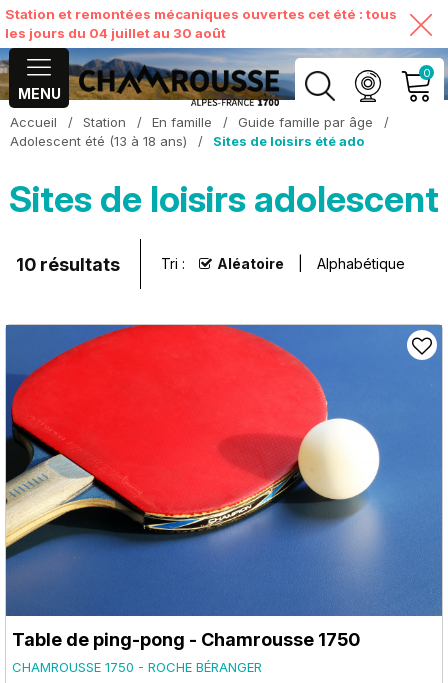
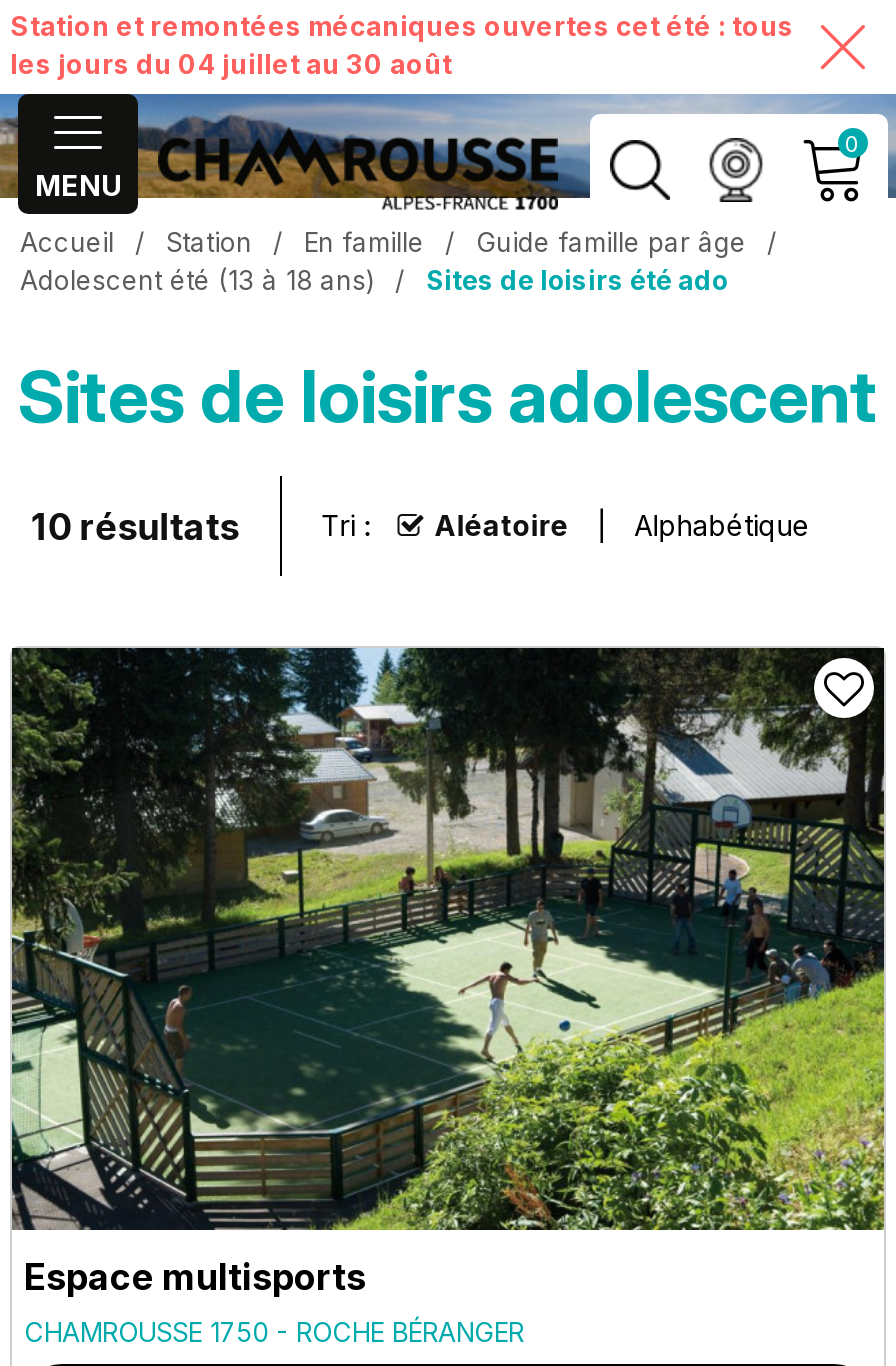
- [image]
- Table de ping-pong - Chamrousse 1750
+ [image]
+ Espace multisports
